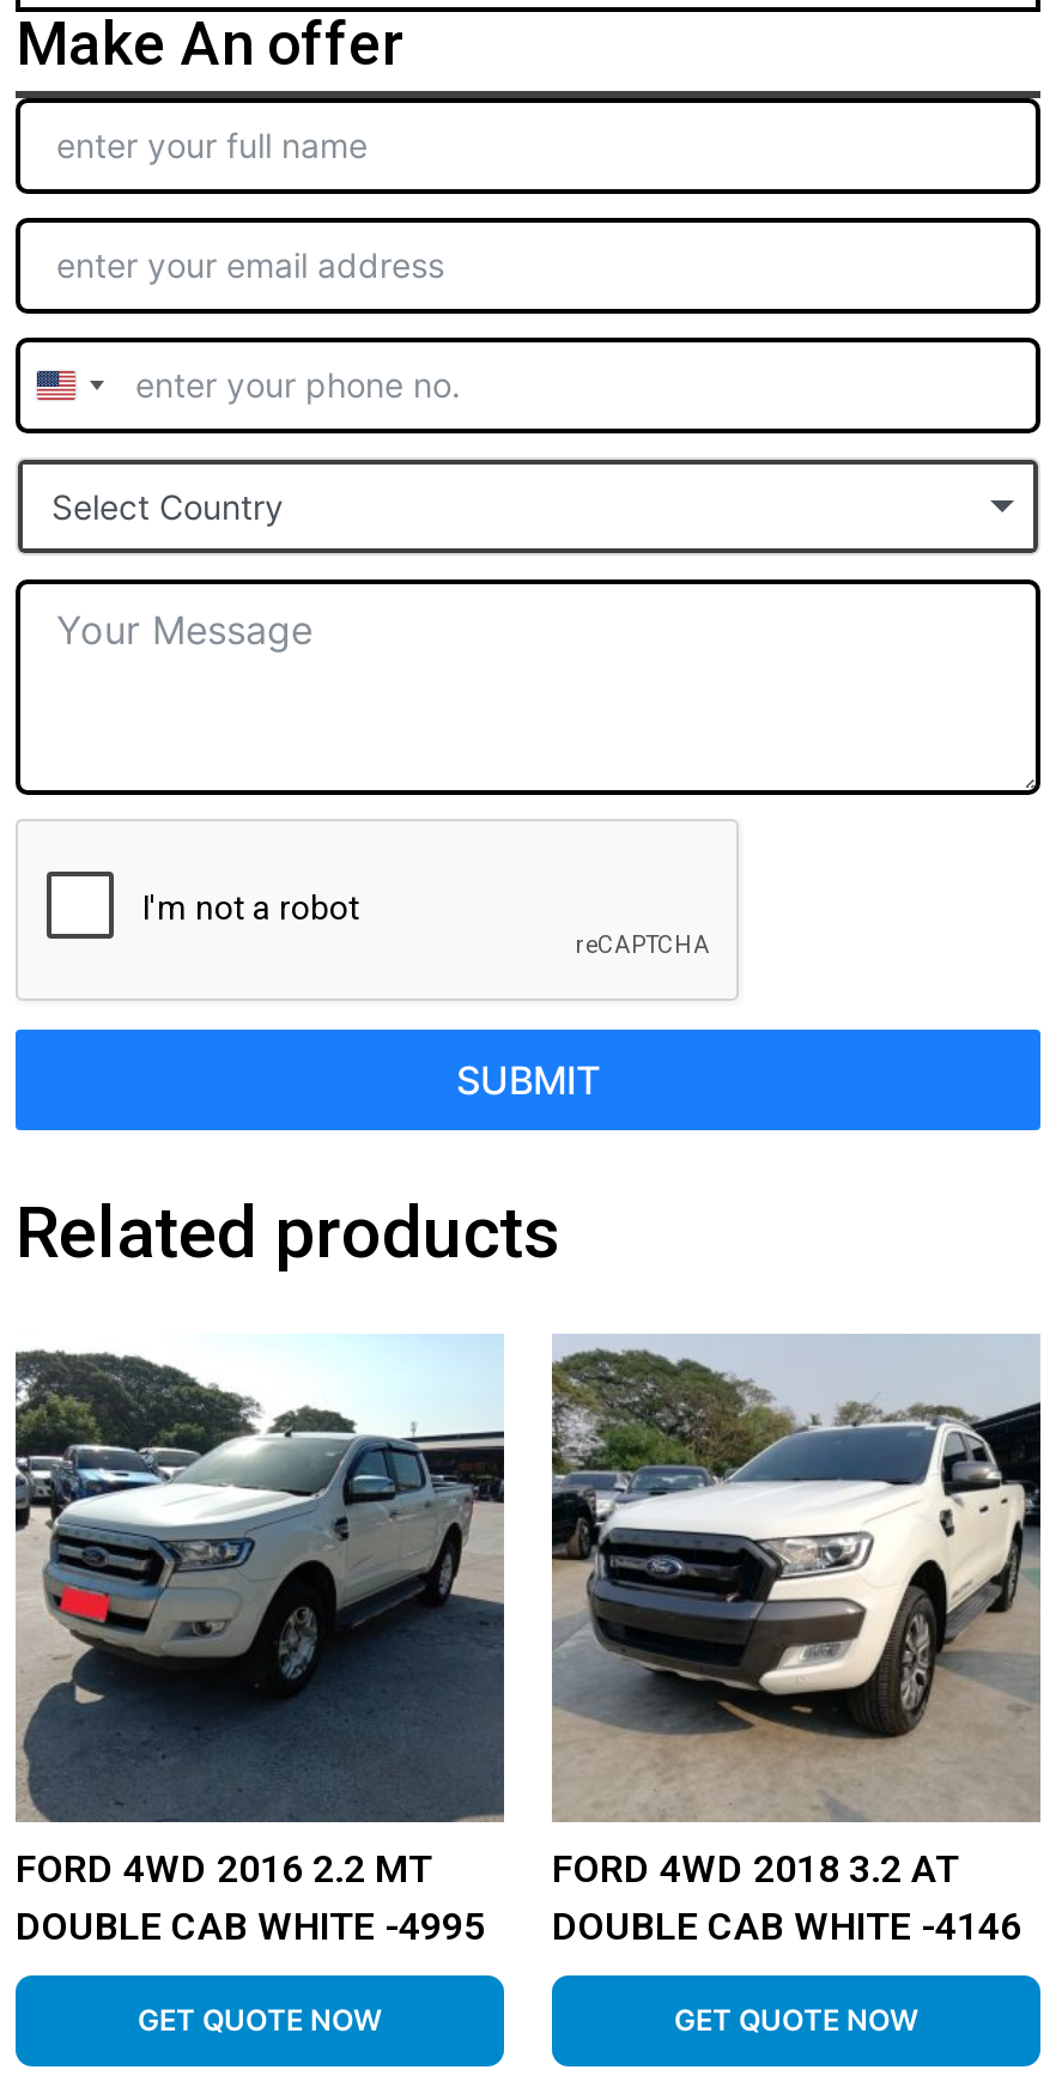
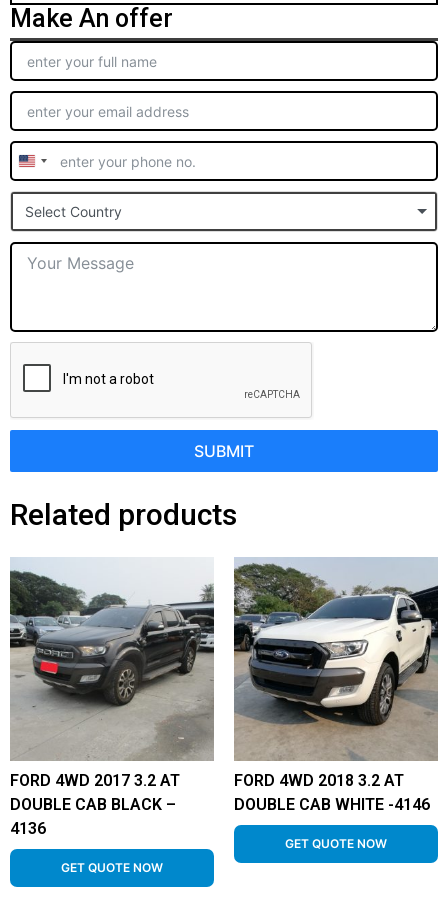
- [image]
- FORD 4WD 2016 2.2 MT
- DOUBLE CAB WHITE -4995
+ [image]
+ FORD 4WD 2017 3.2 AT
+ DOUBLE CAB BLACK –
+ 4136
